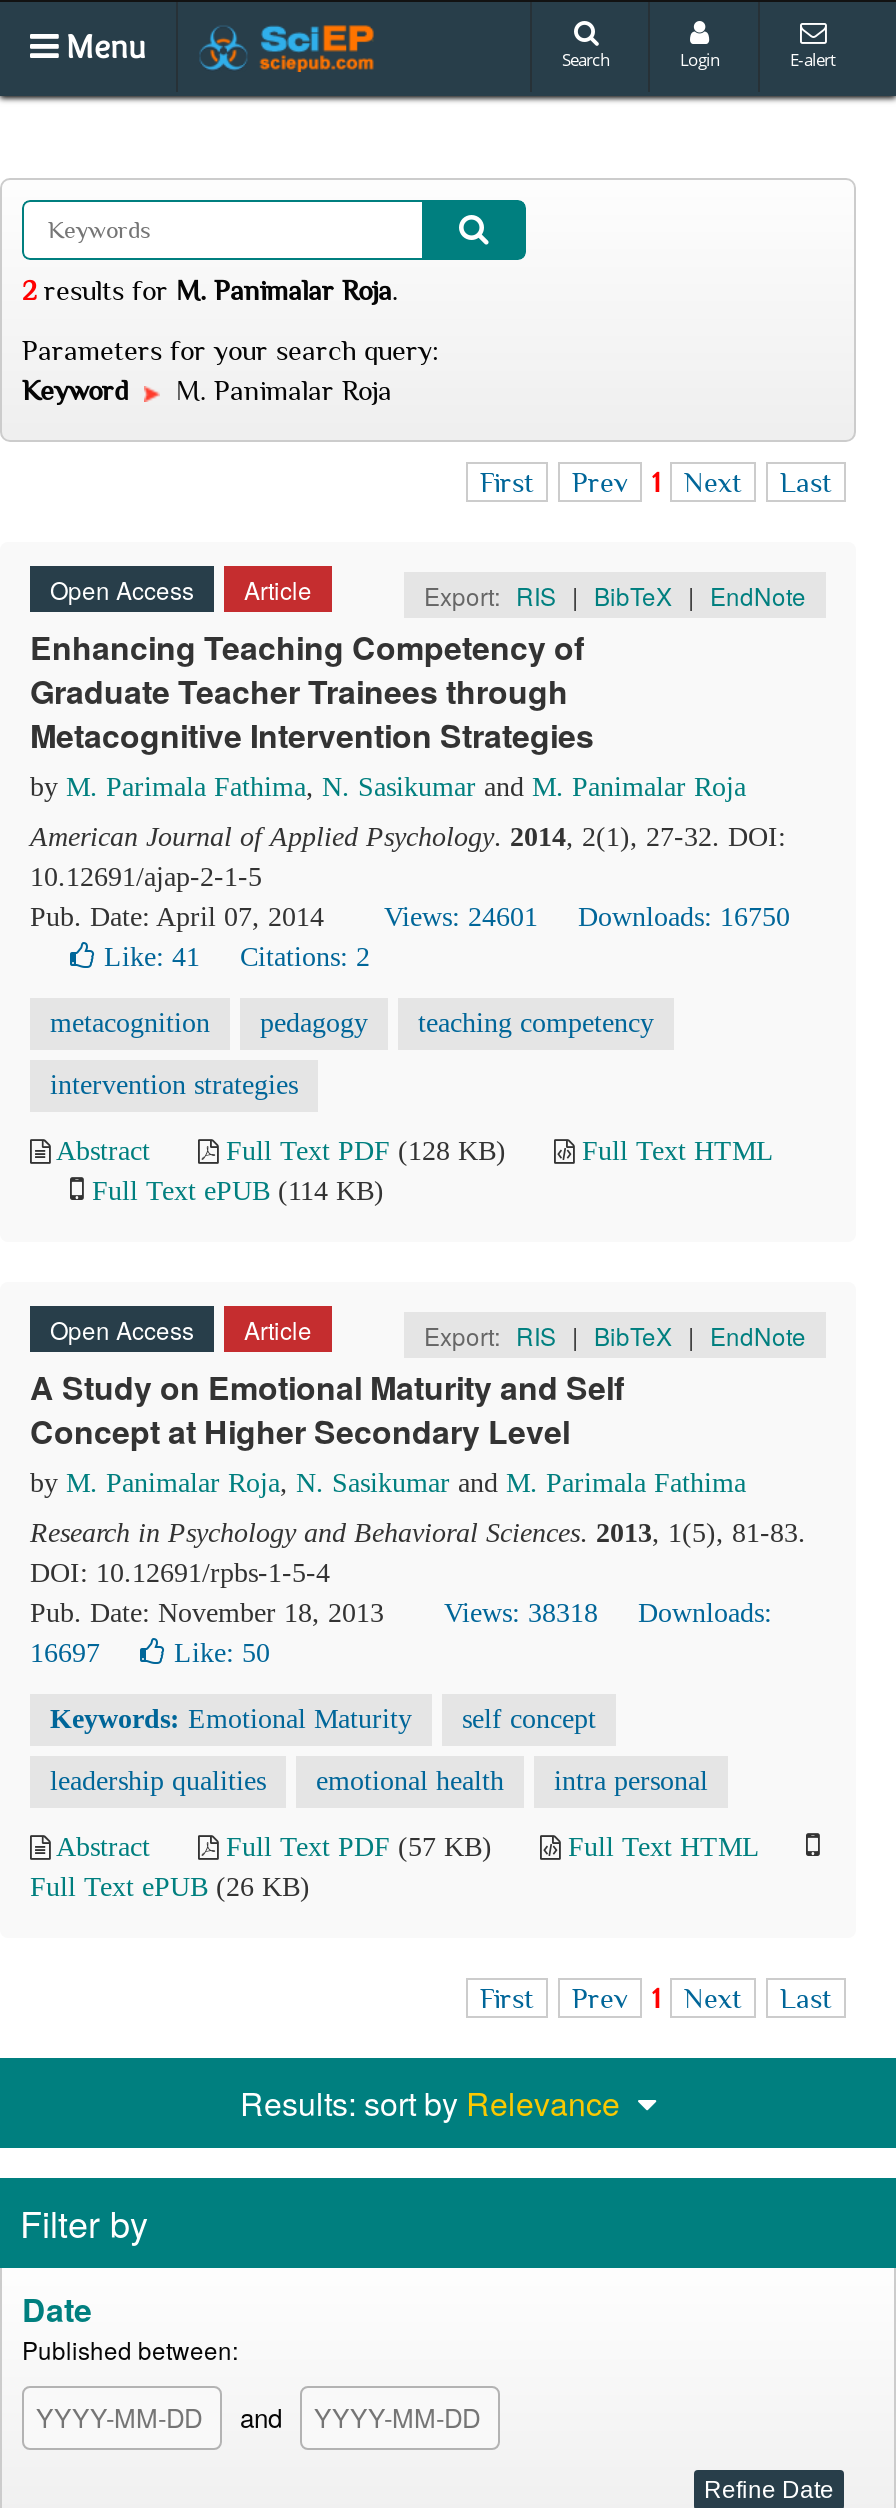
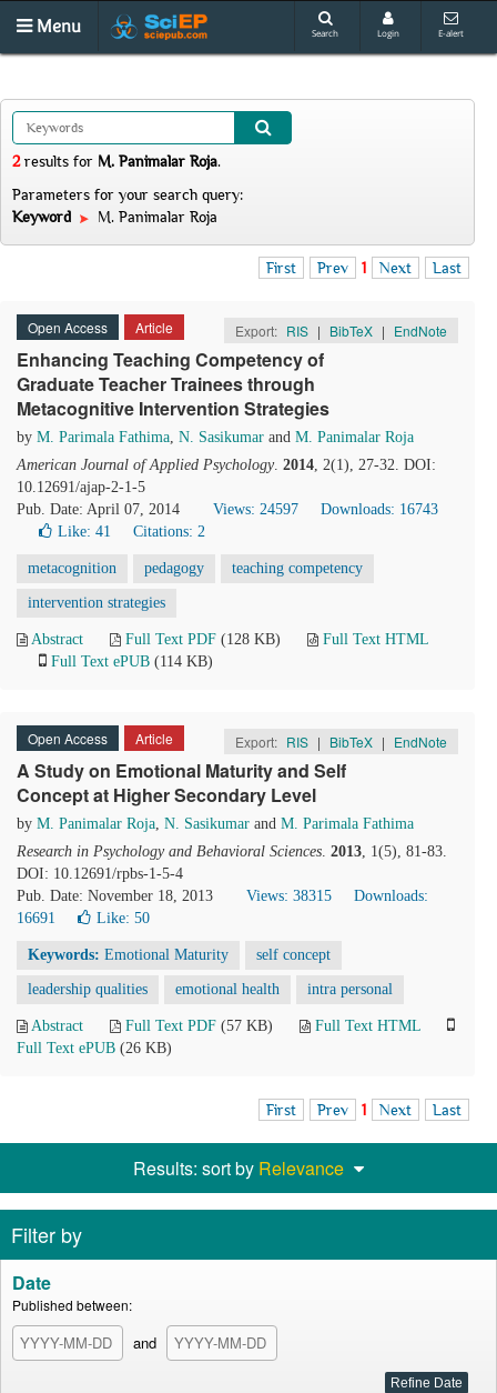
- Views: 24601
+ Views: 24597

- Downloads: 16750
+ Downloads: 16743

- Pub. Date: November 18, 2013 Views: 38318 Downloads:
+ Pub. Date: November 18, 2013 Views: 38315 Downloads:

- 16697
+ 16691
